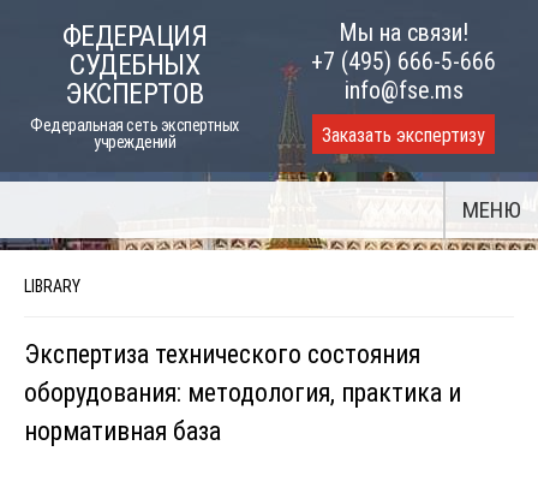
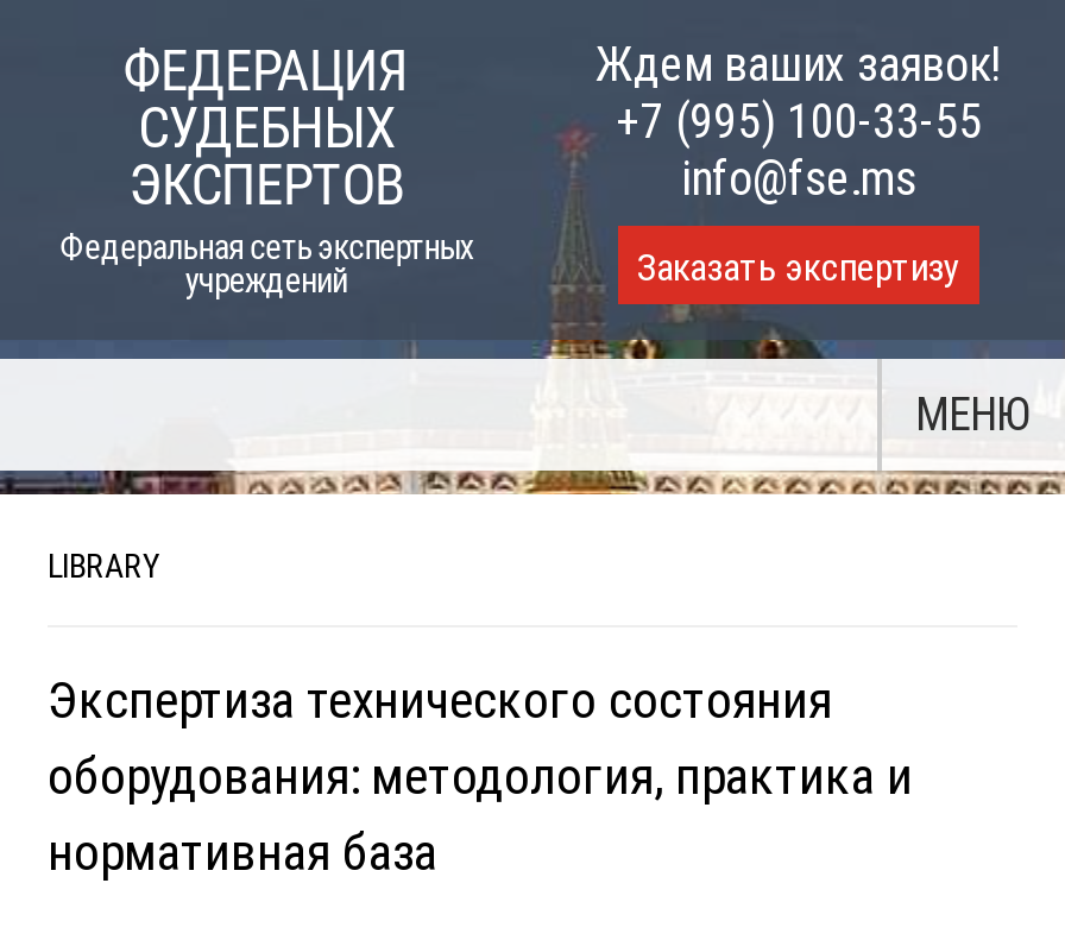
- Мы на связи!
- +7 (495) 666-5-666
+ Ждем ваших заявок!
+ +7 (995) 100-33-55
